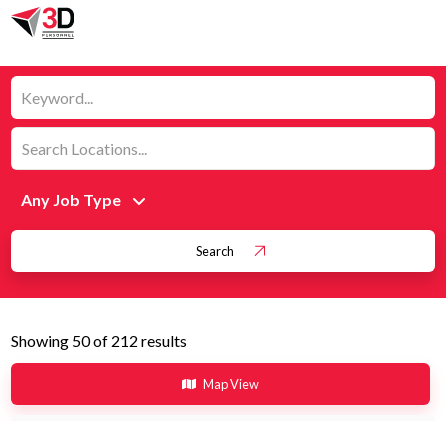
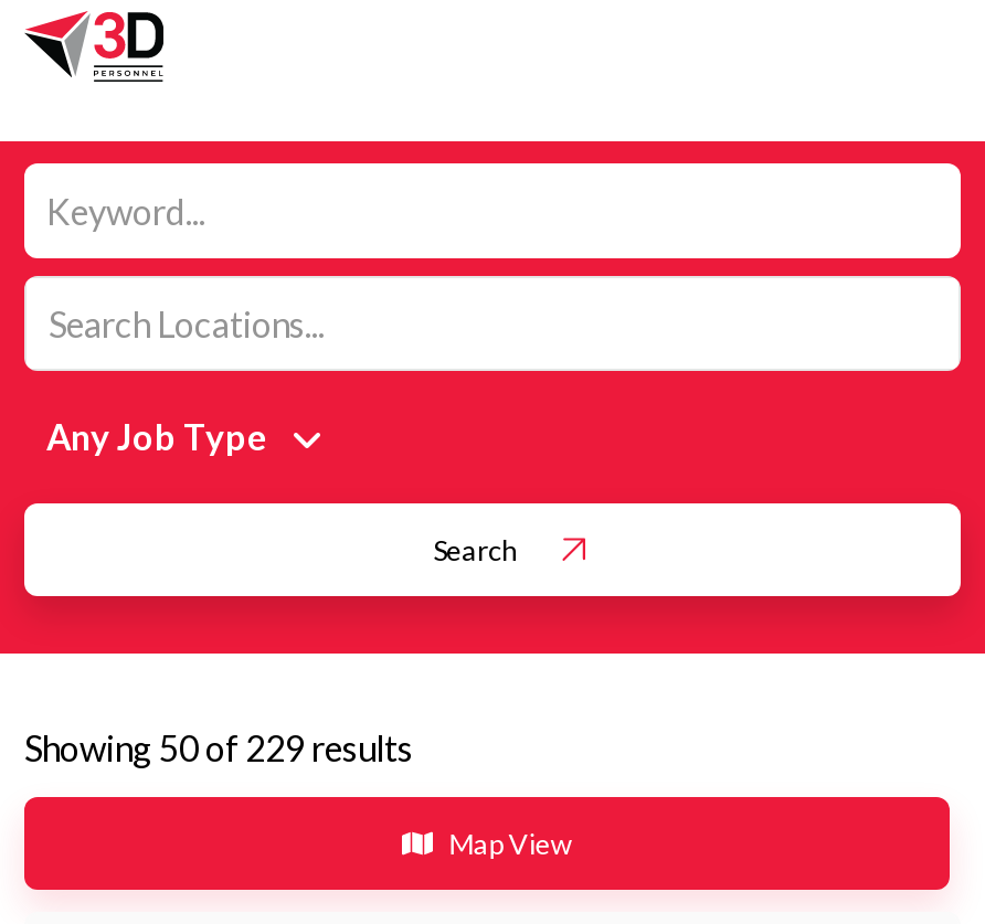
- Showing 50 of 212 results
+ Showing 50 of 229 results
